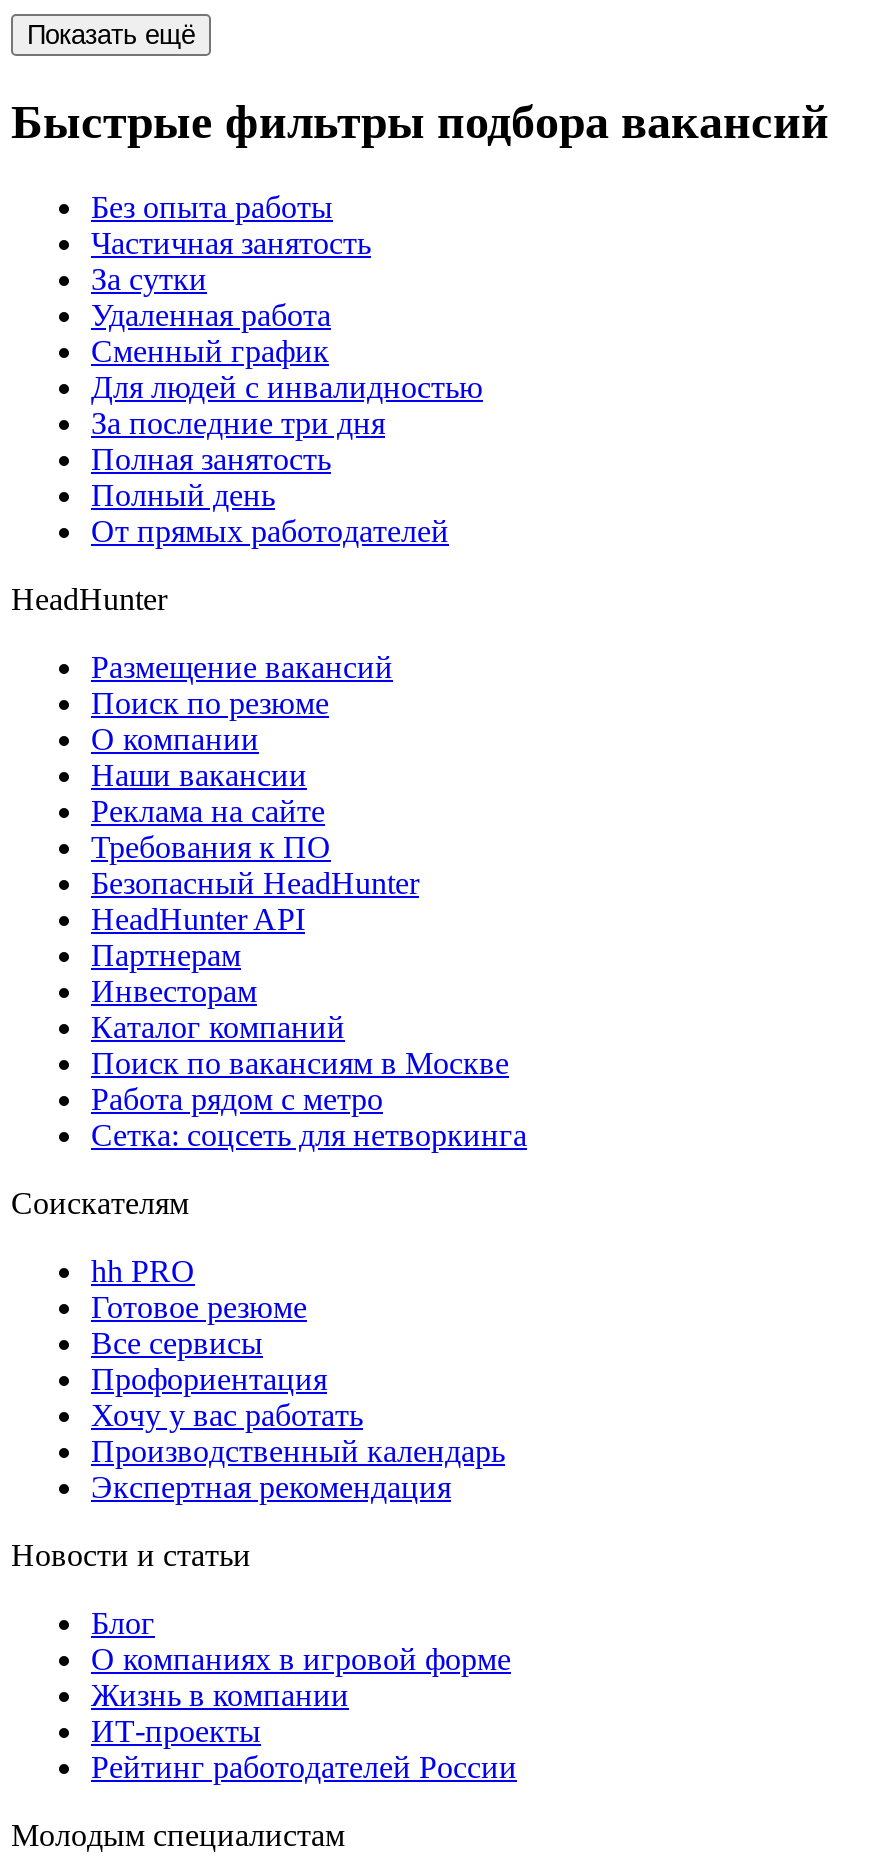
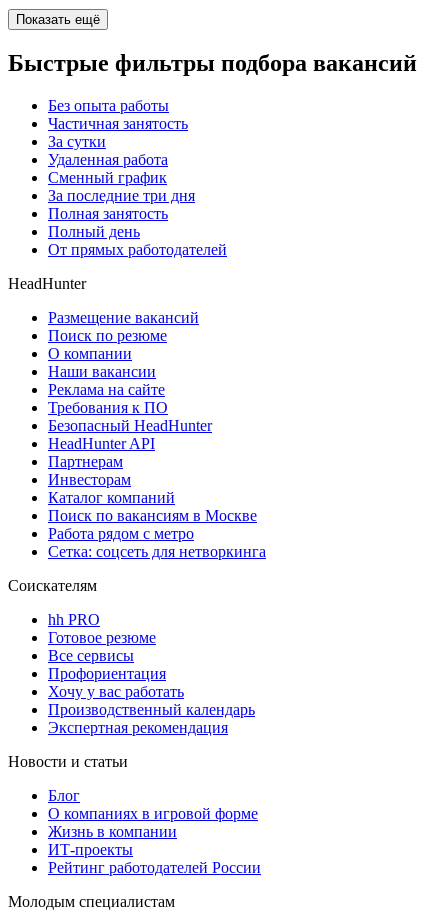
- Для людей с инвалидностью
